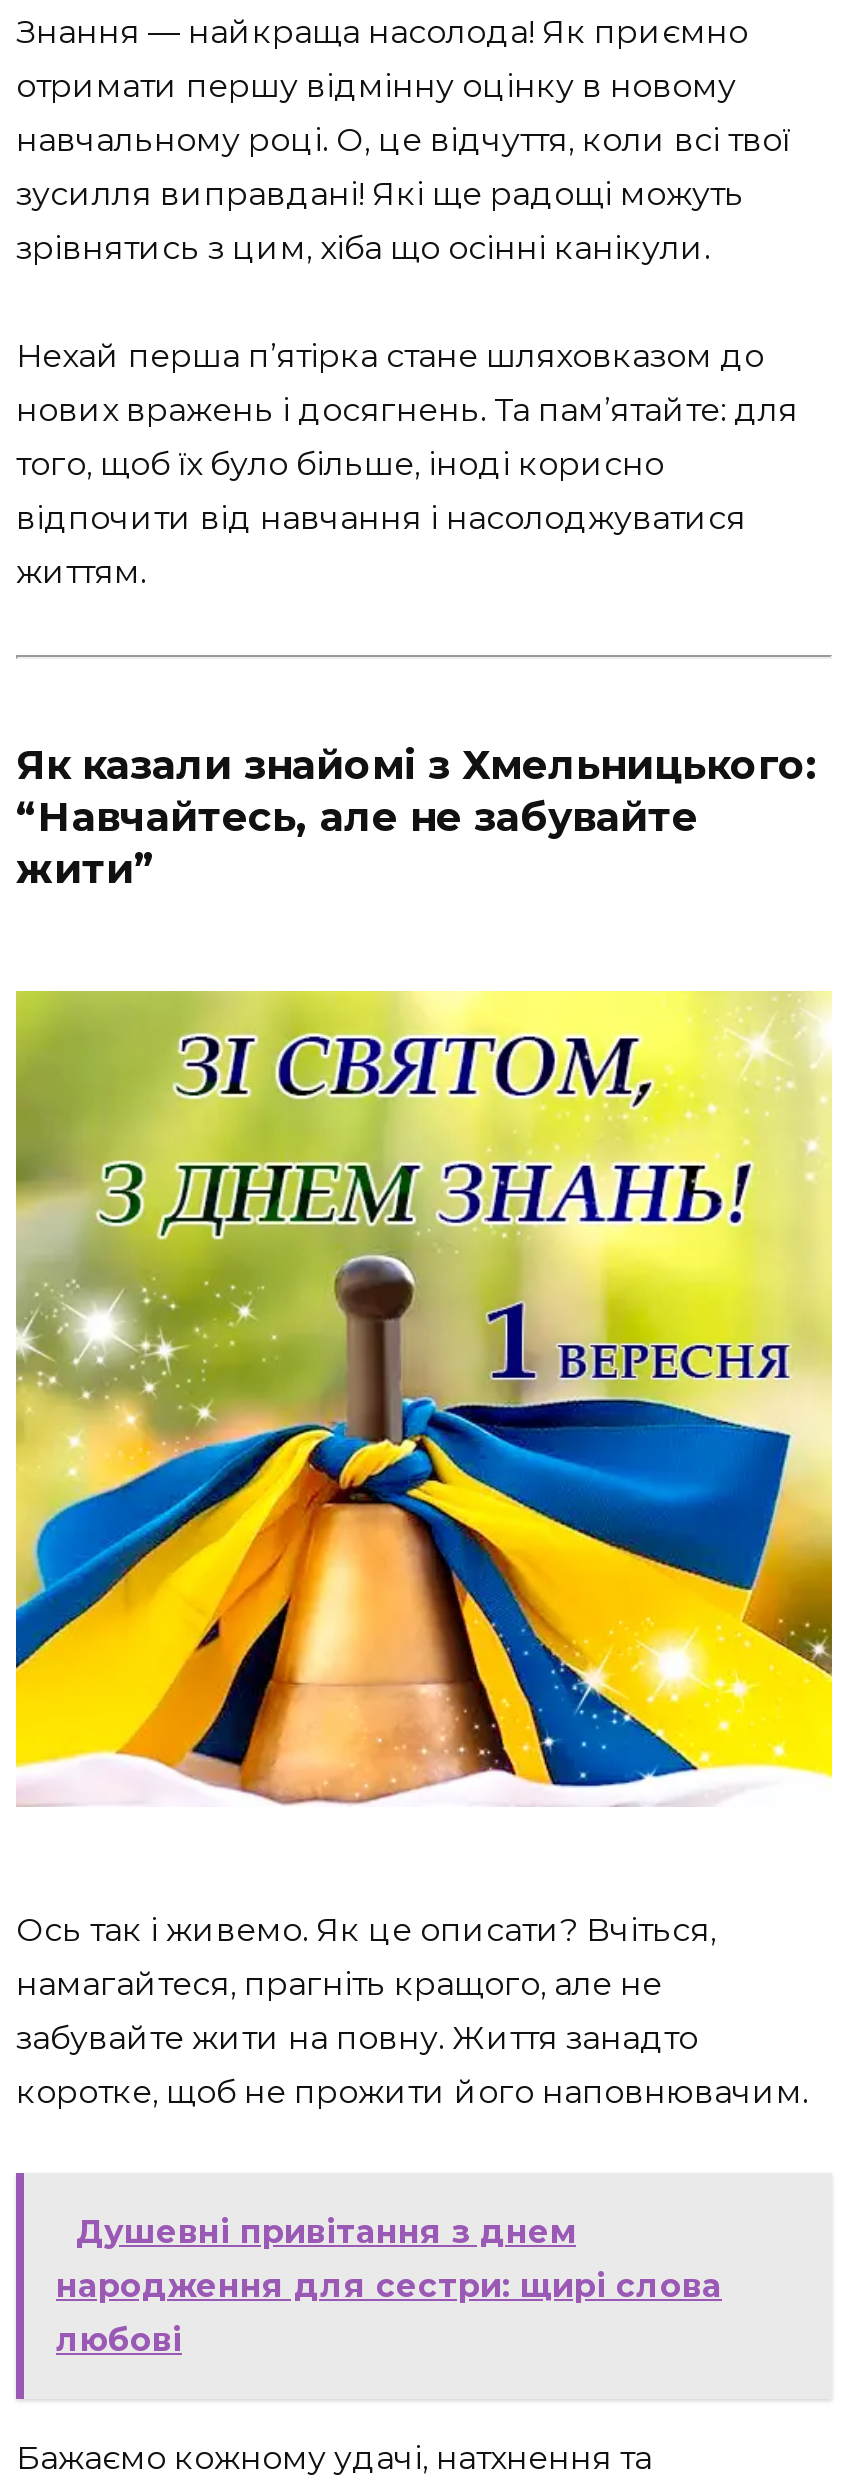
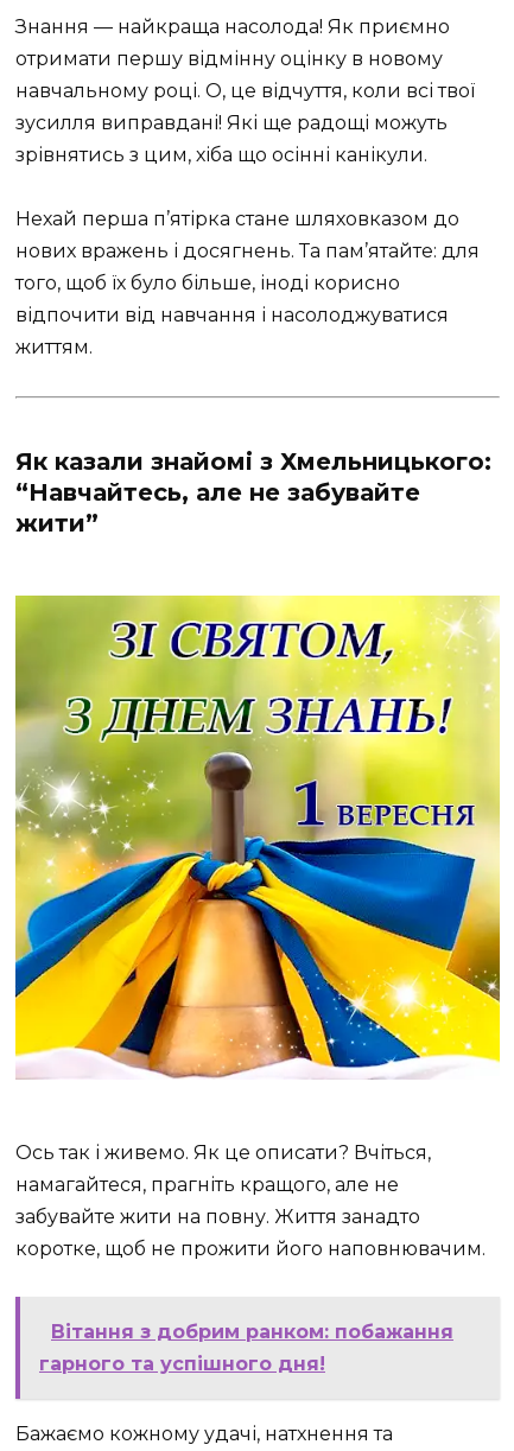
- Душевні привітання з днем
- народження для сестри: щирі слова
- любові
+ Вітання з добрим ранком: побажання
+ гарного та успішного дня!
